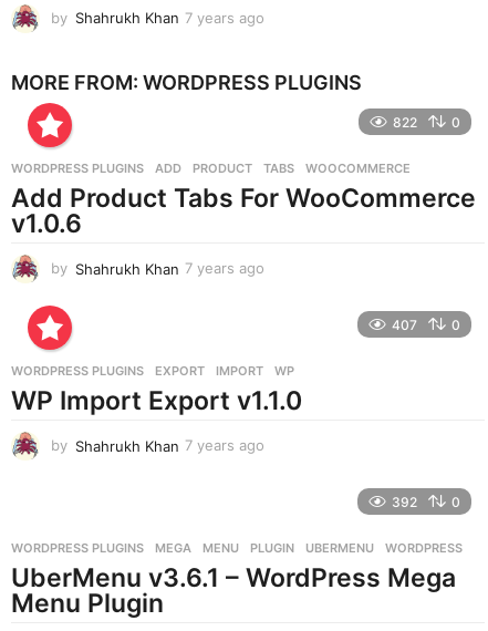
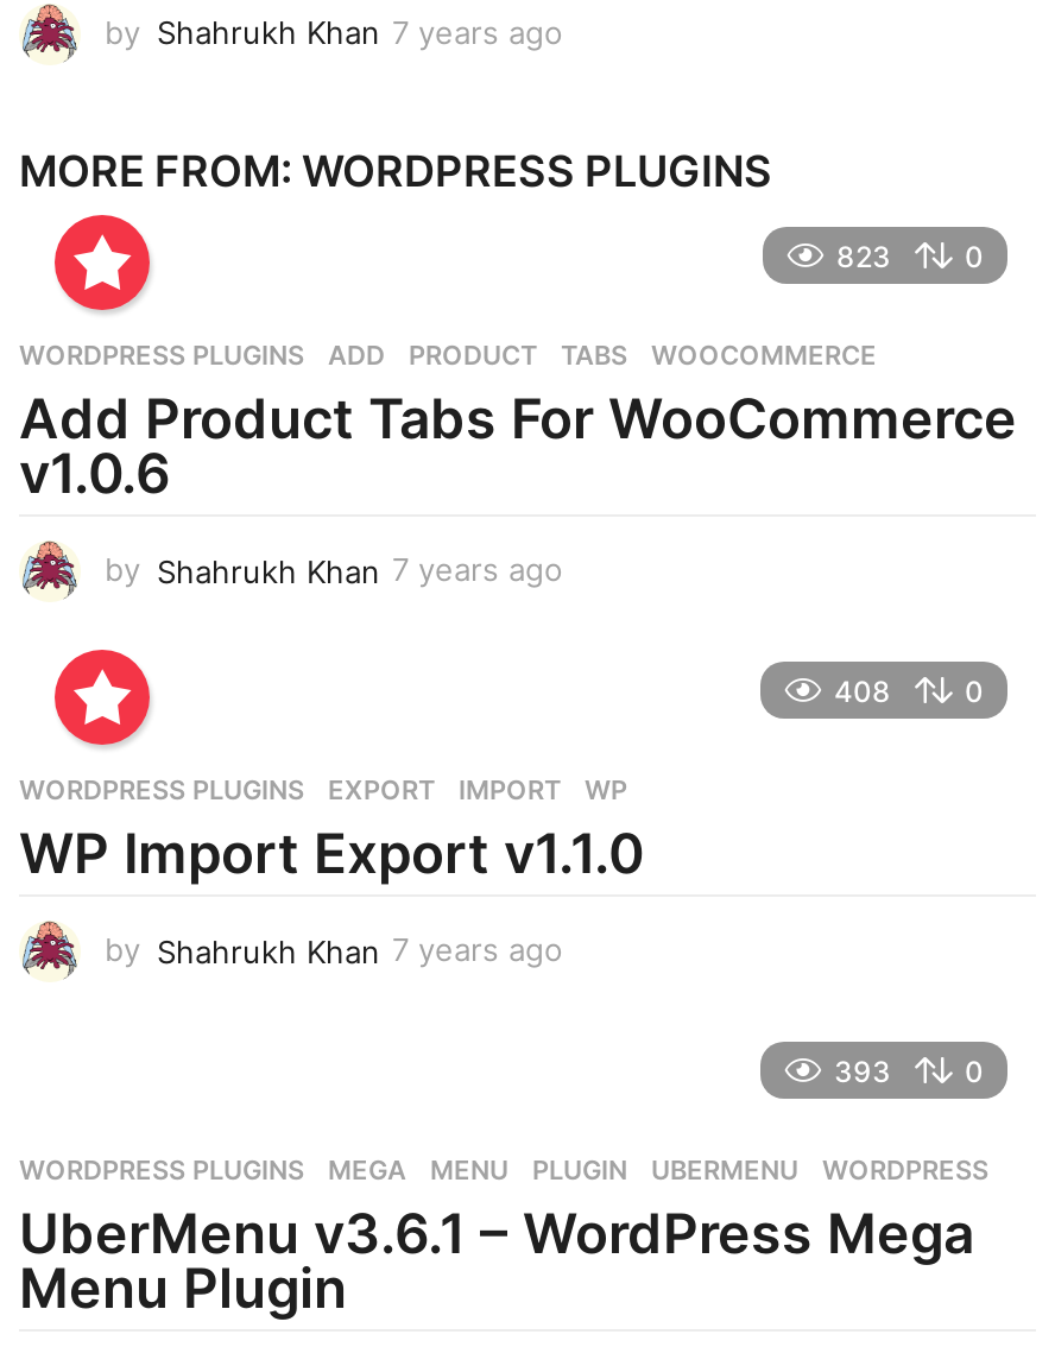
- 822
+ 823

- 407
+ 408

- 392
+ 393
